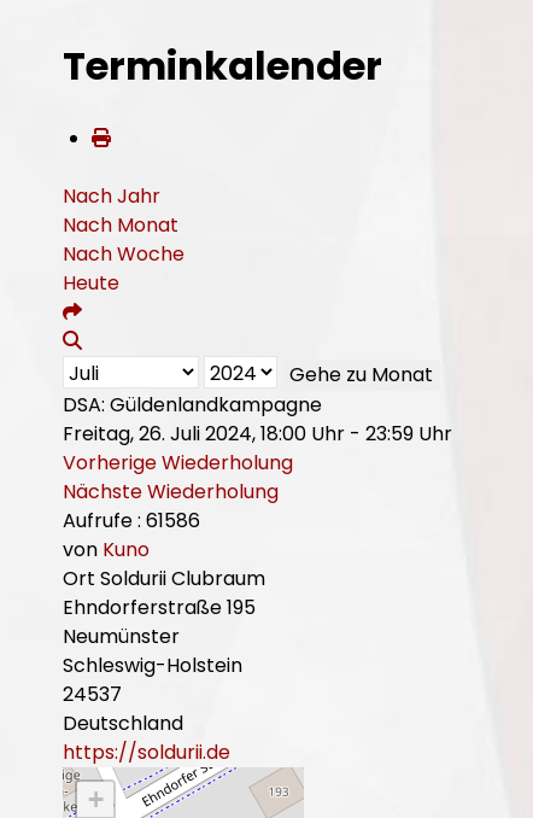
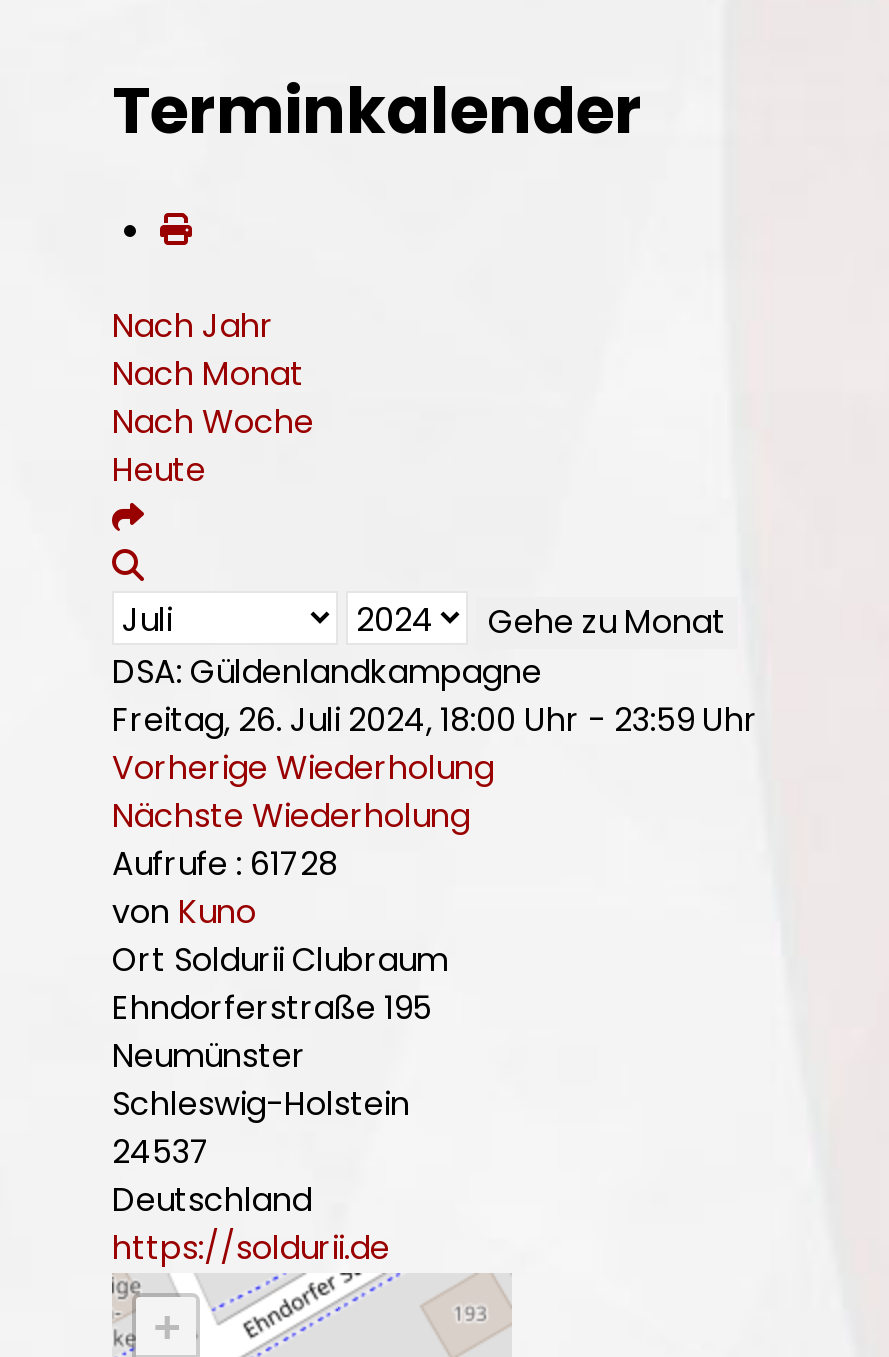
- Aufrufe: 61586
+ Aufrufe: 61728
